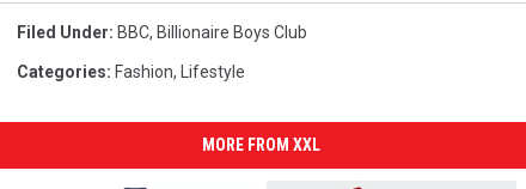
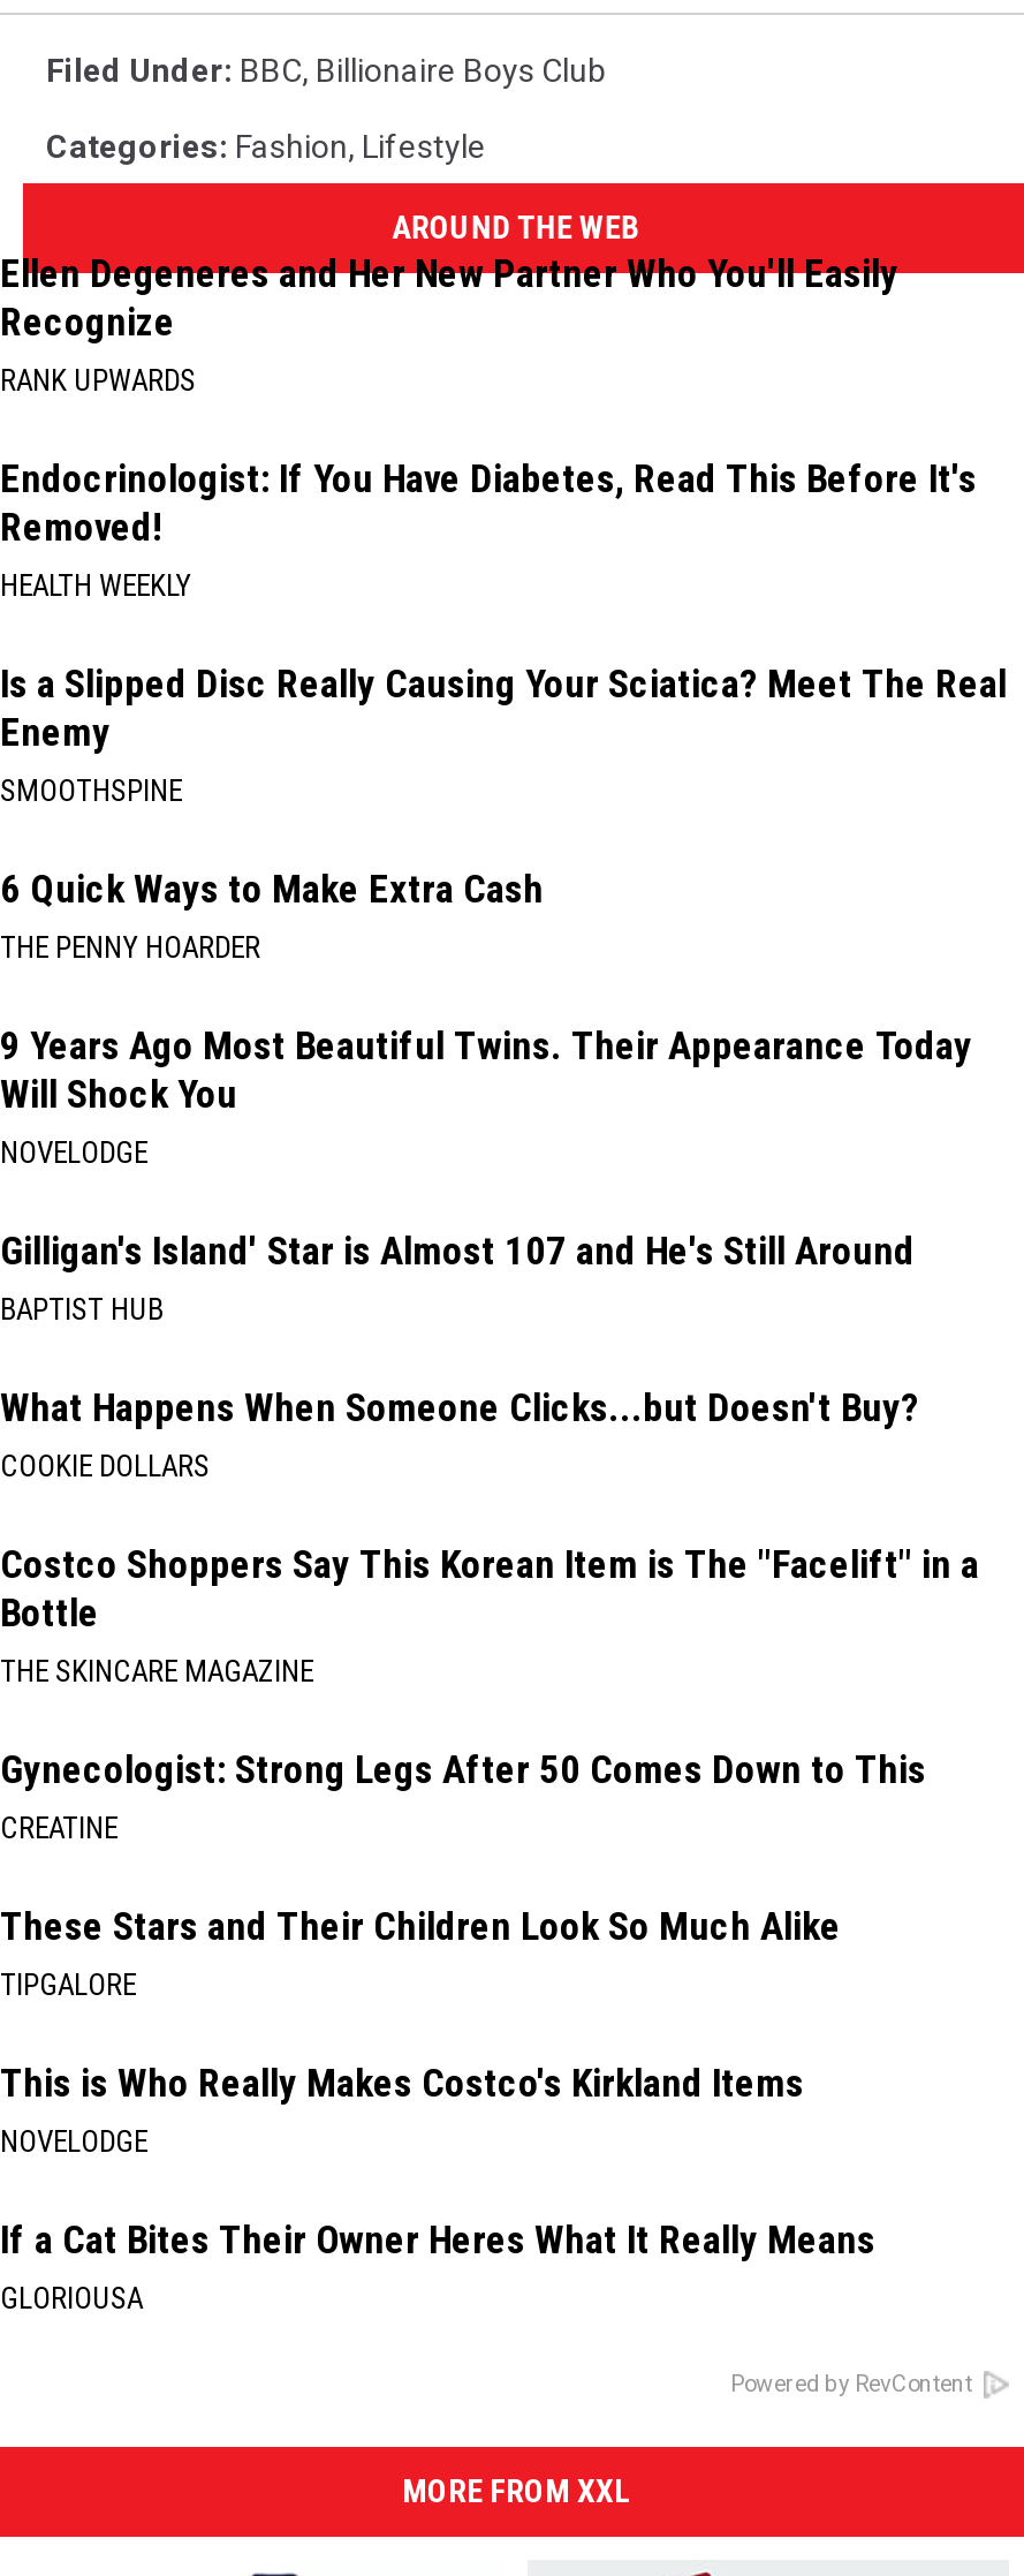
+ AROUND THE WEB
+ Ellen Degeneres and Her New Partner Who You'll Easily
+ Recognize
+ RANK UPWARDS
+ Endocrinologist: If You Have Diabetes, Read This Before It's
+ Removed!
+ HEALTH WEEKLY
+ Is a Slipped Disc Really Causing Your Sciatica? Meet The Real
+ Enemy
+ SMOOTHSPINE
+ 6 Quick Ways to Make Extra Cash
+ THE PENNY HOARDER
+ 9 Years Ago Most Beautiful Twins. Their Appearance Today
+ Will Shock You
+ NOVELODGE
+ Gilligan's Island' Star is Almost 107 and He's Still Around
+ BAPTIST HUB
+ What Happens When Someone Clicks...but Doesn't Buy?
+ COOKIE DOLLARS
+ Costco Shoppers Say This Korean Item is The "Facelift" in a
+ Bottle
+ THE SKINCARE MAGAZINE
+ Gynecologist: Strong Legs After 50 Comes Down to This
+ CREATINE
+ These Stars and Their Children Look So Much Alike
+ TIPGALORE
+ This is Who Really Makes Costco's Kirkland Items
+ NOVELODGE
+ If a Cat Bites Their Owner Heres What It Really Means
+ GLORIOUSA
+ Powered by RevContent
